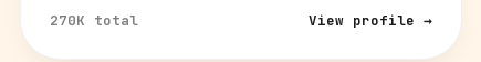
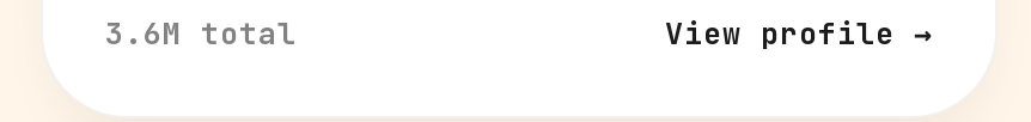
- 270K total
+ 3.6M total
